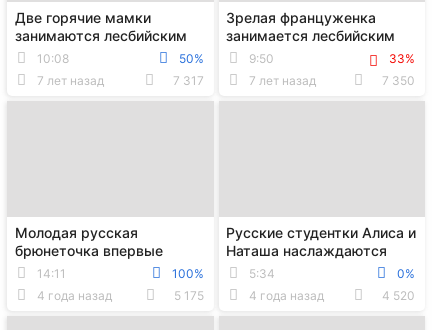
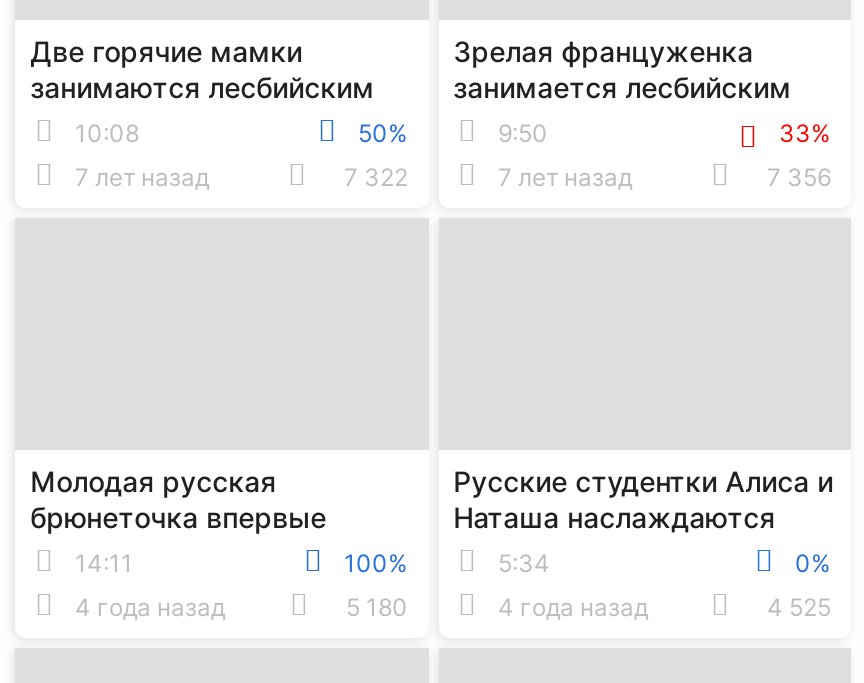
- 7 317
+ 7 322

- 7 350
+ 7 356

- 5 175
+ 5 180

- 4 520
+ 4 525
